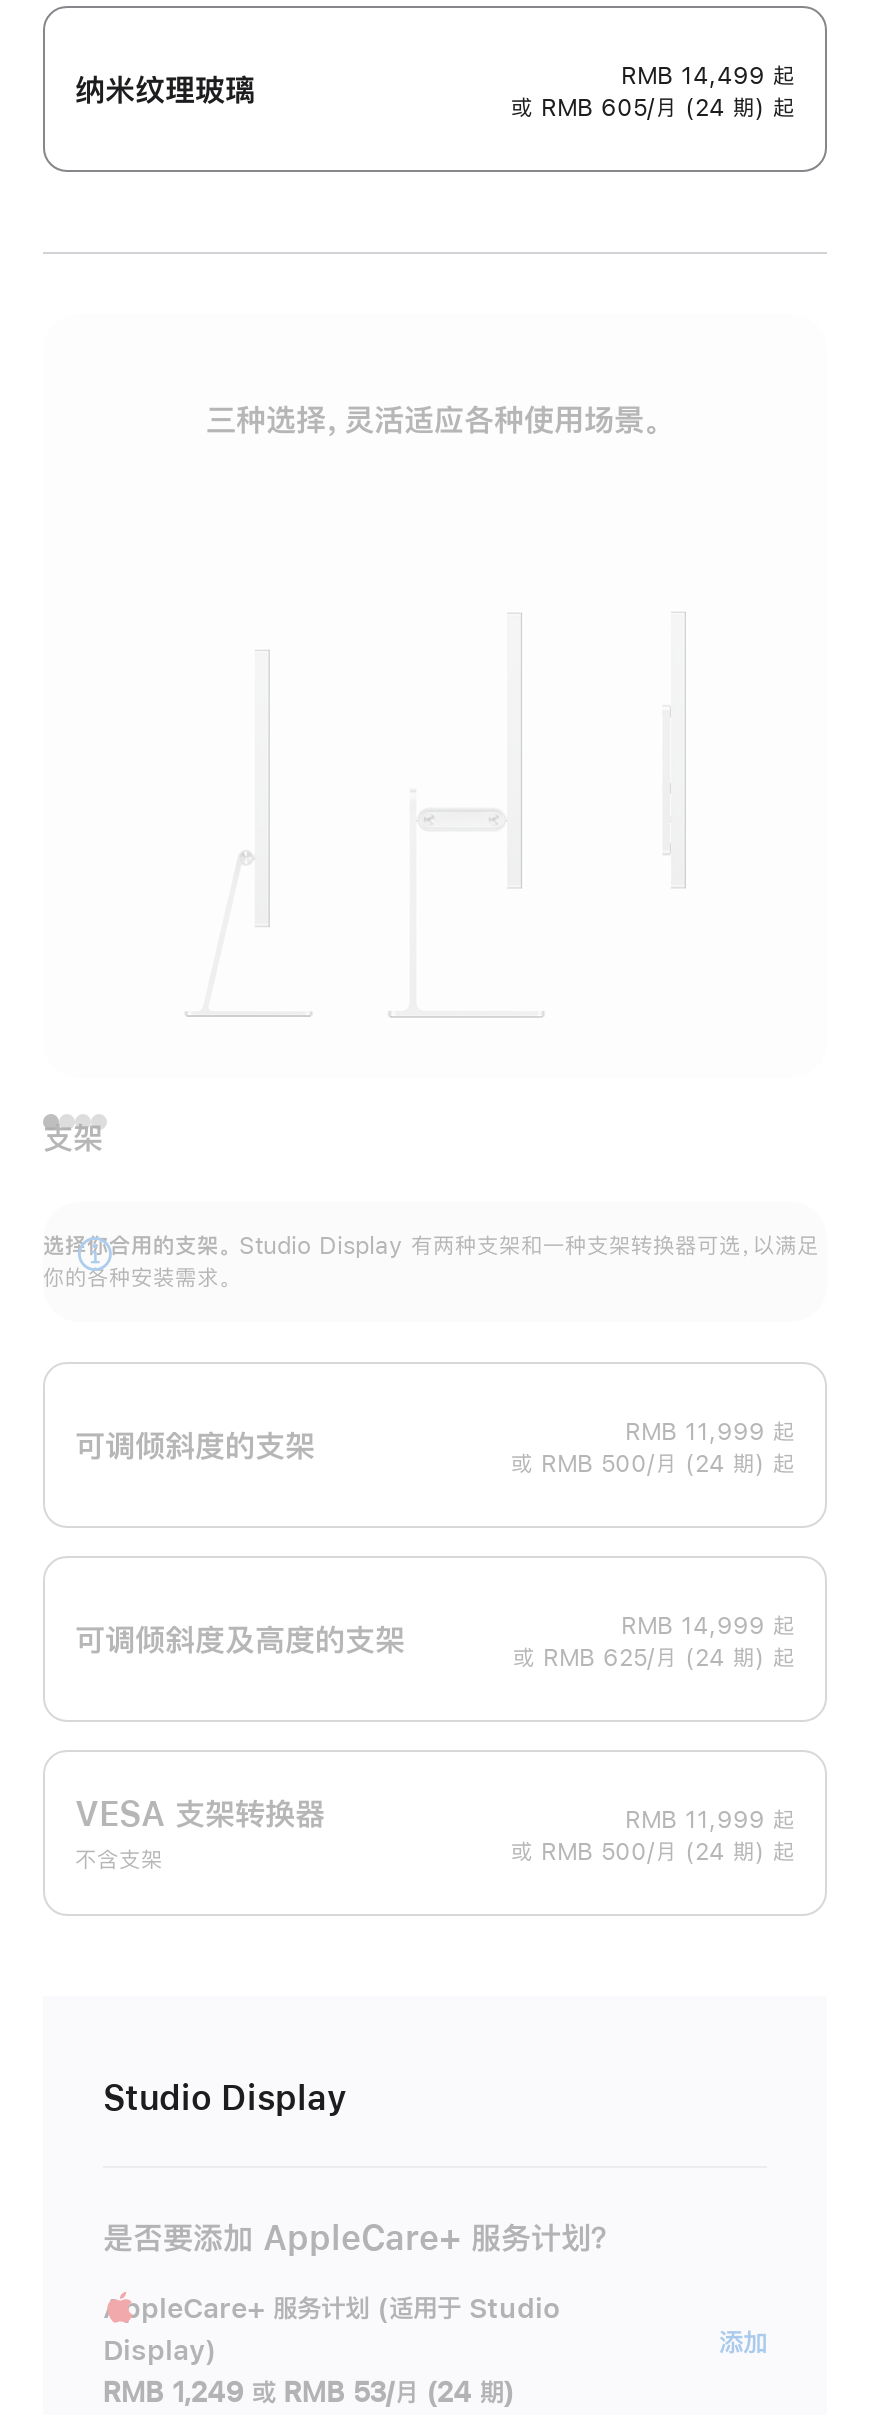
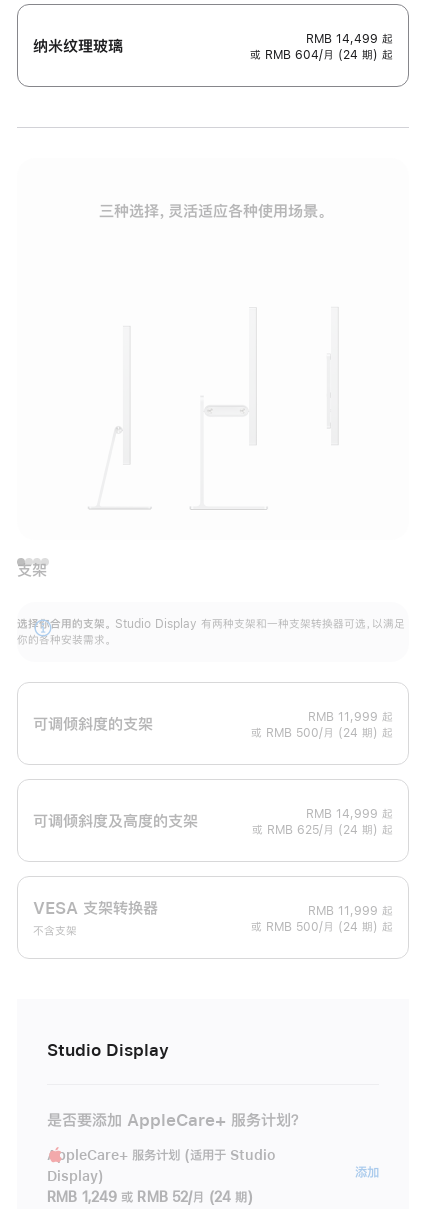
- 或 RMB 605/月 (24 期) 起
+ 或 RMB 604/月 (24 期) 起

- RMB 1,249 或 RMB 53/月 (24 期)
+ RMB 1,249 或 RMB 52/月 (24 期)
